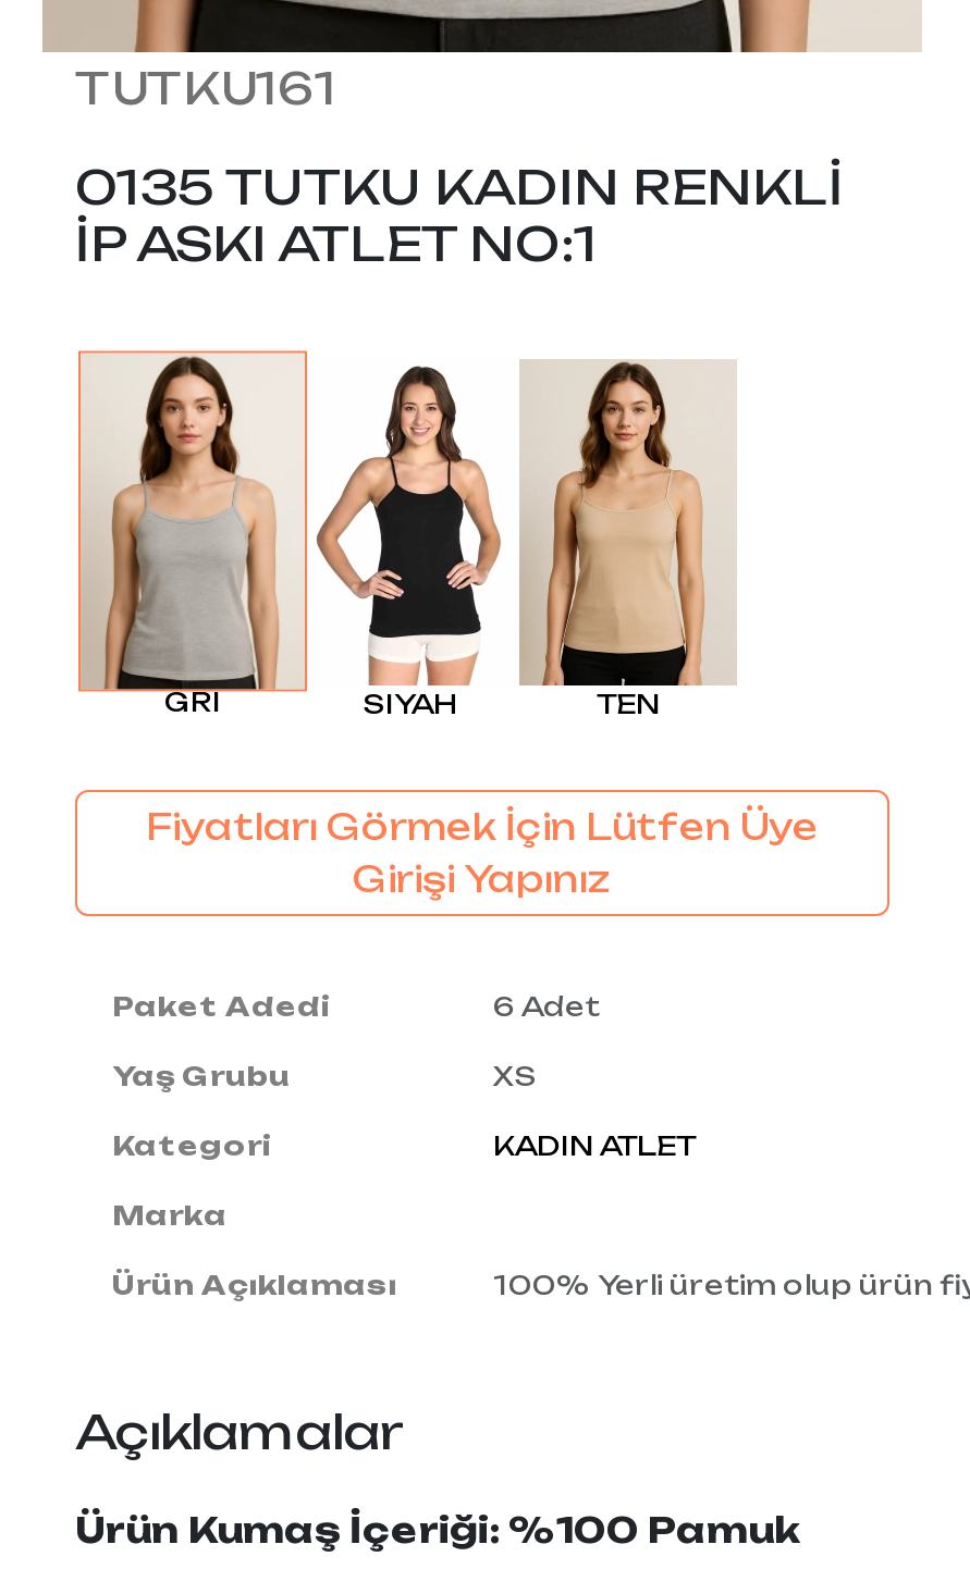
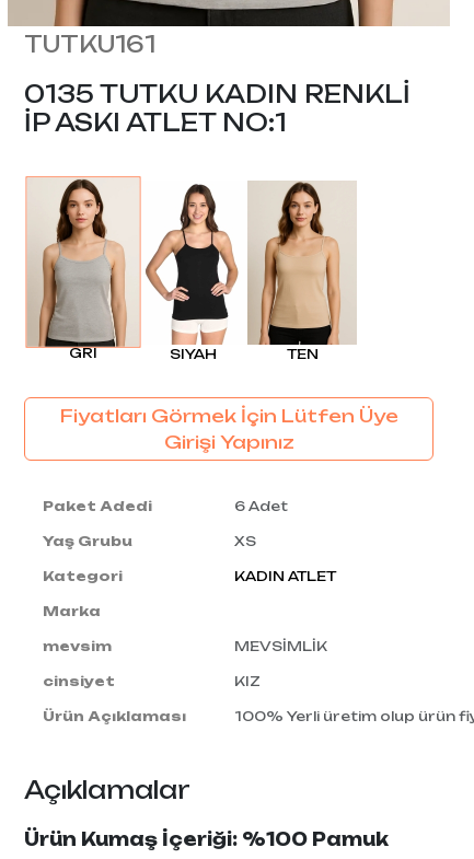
+ mevsim
+ MEVSİMLİK
+ cinsiyet
+ KIZ
